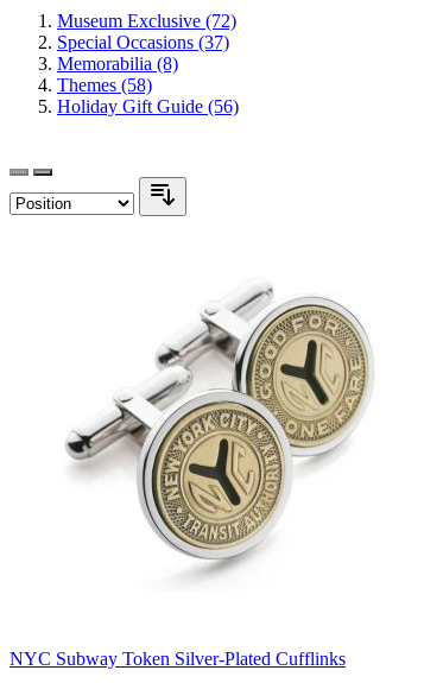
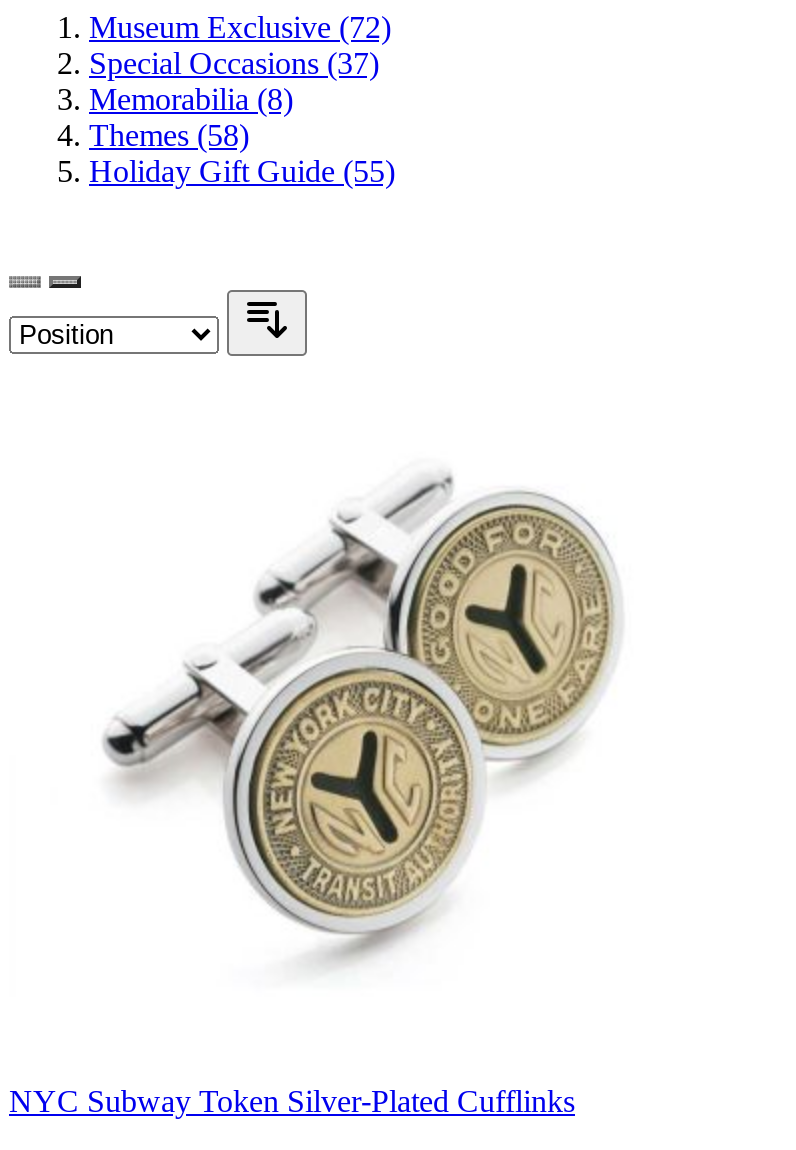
- Holiday Gift Guide (56)
+ Holiday Gift Guide (55)
